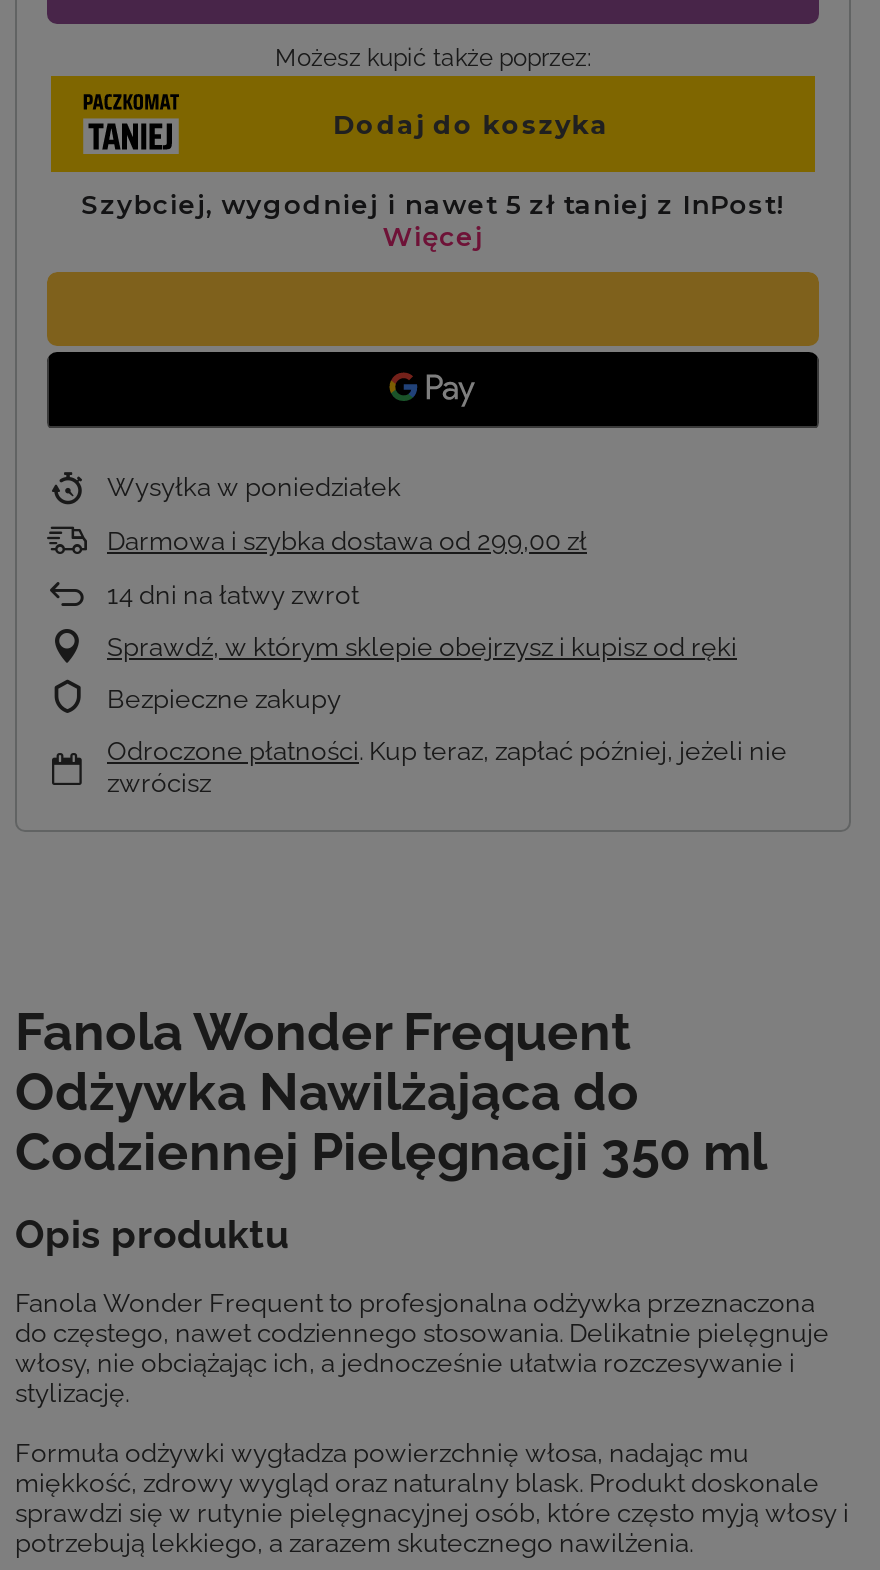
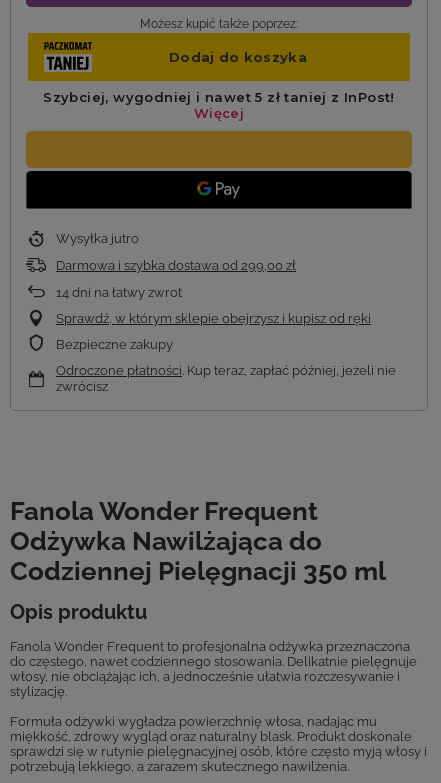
- Wysyłka w poniedziałek
+ Wysyłka jutro
